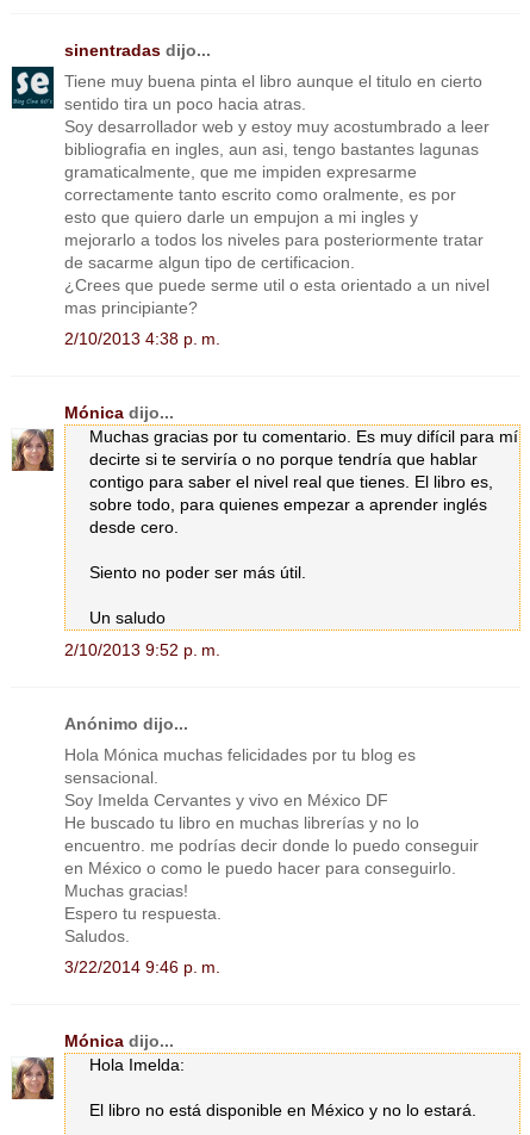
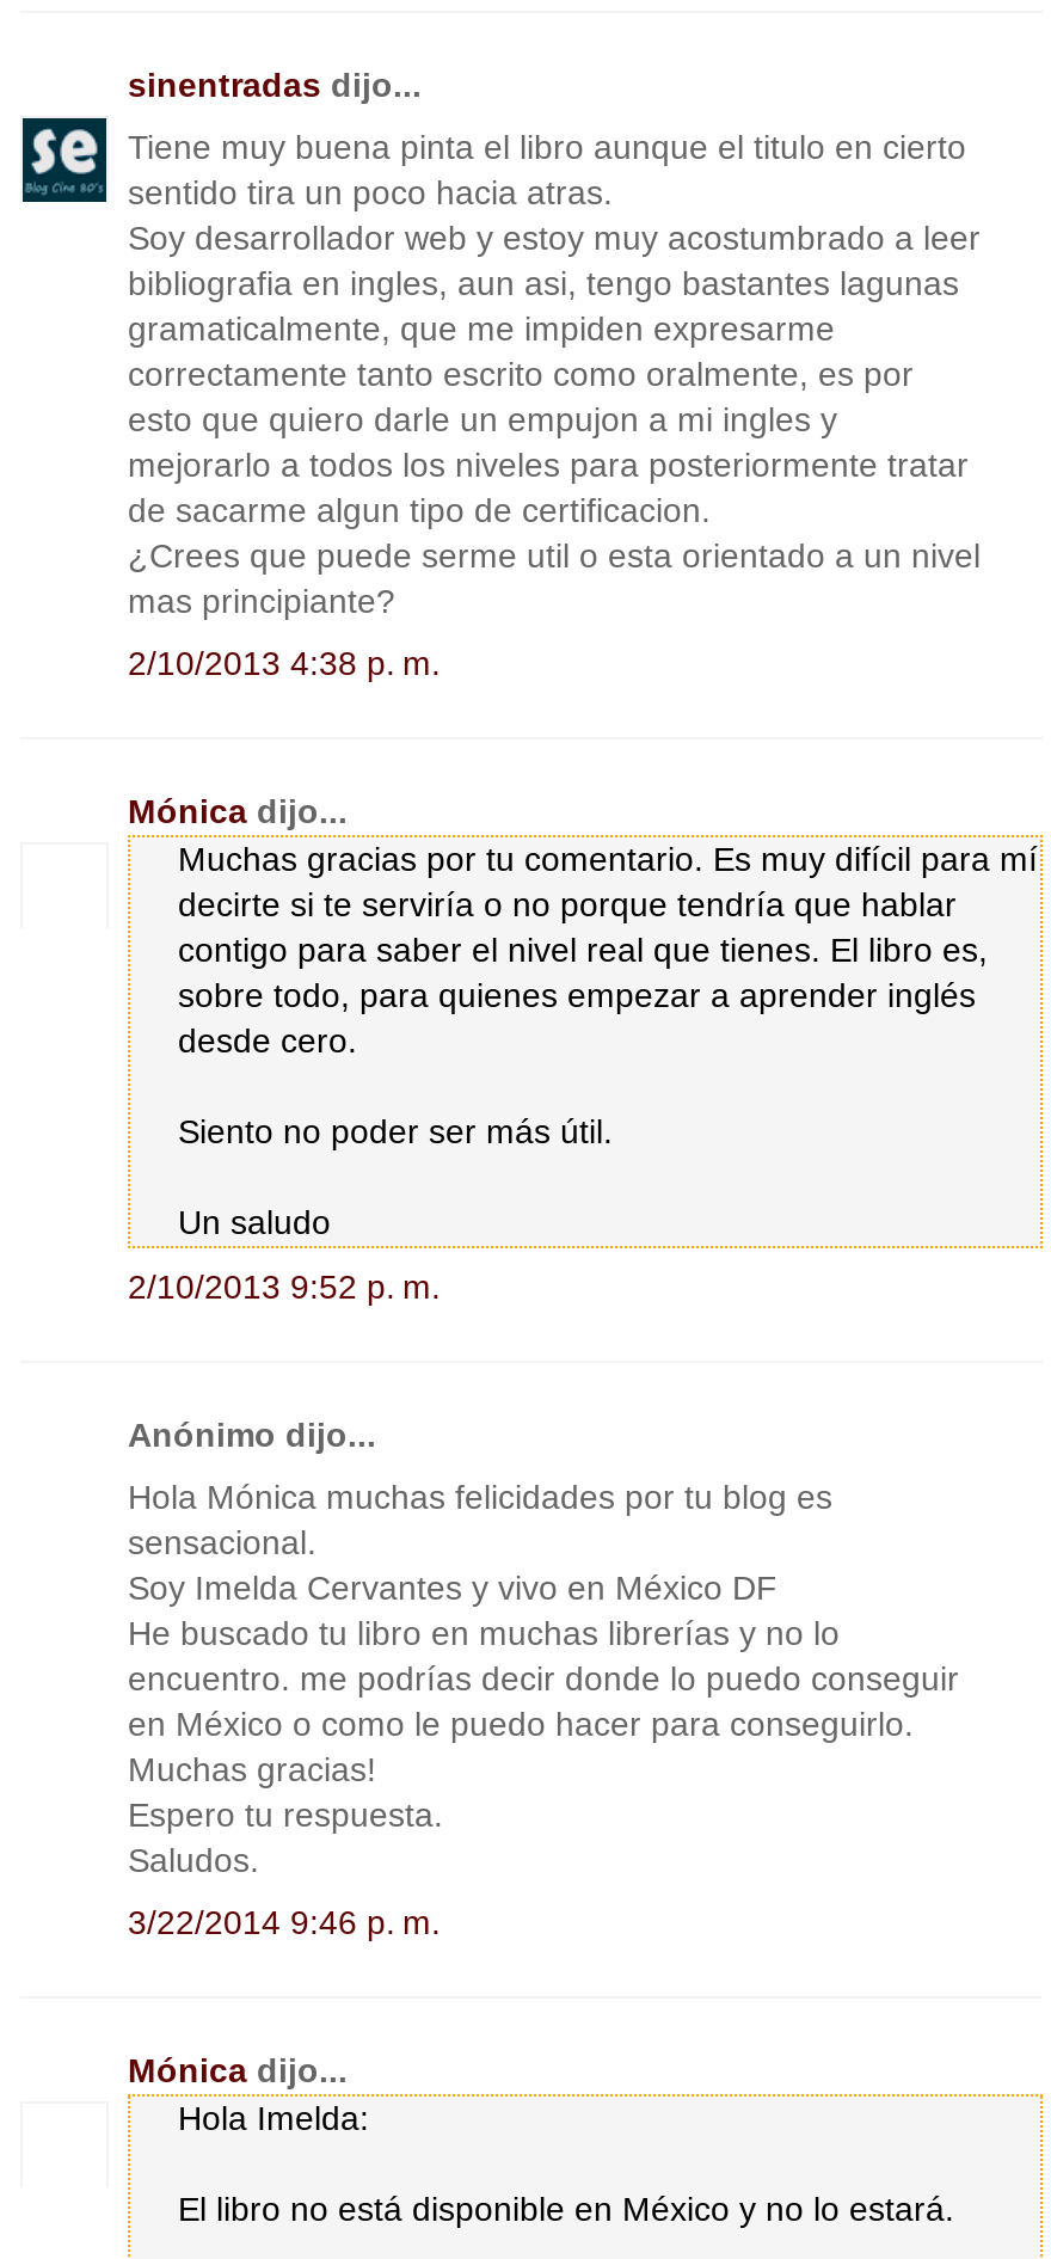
- [image]

- [image]
